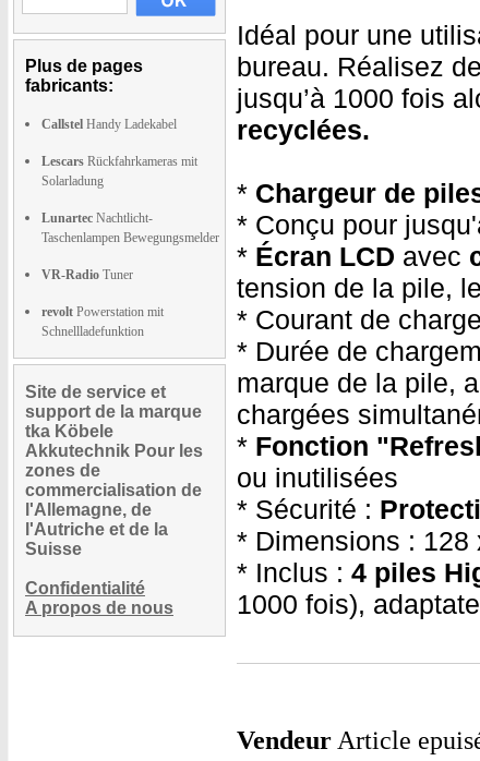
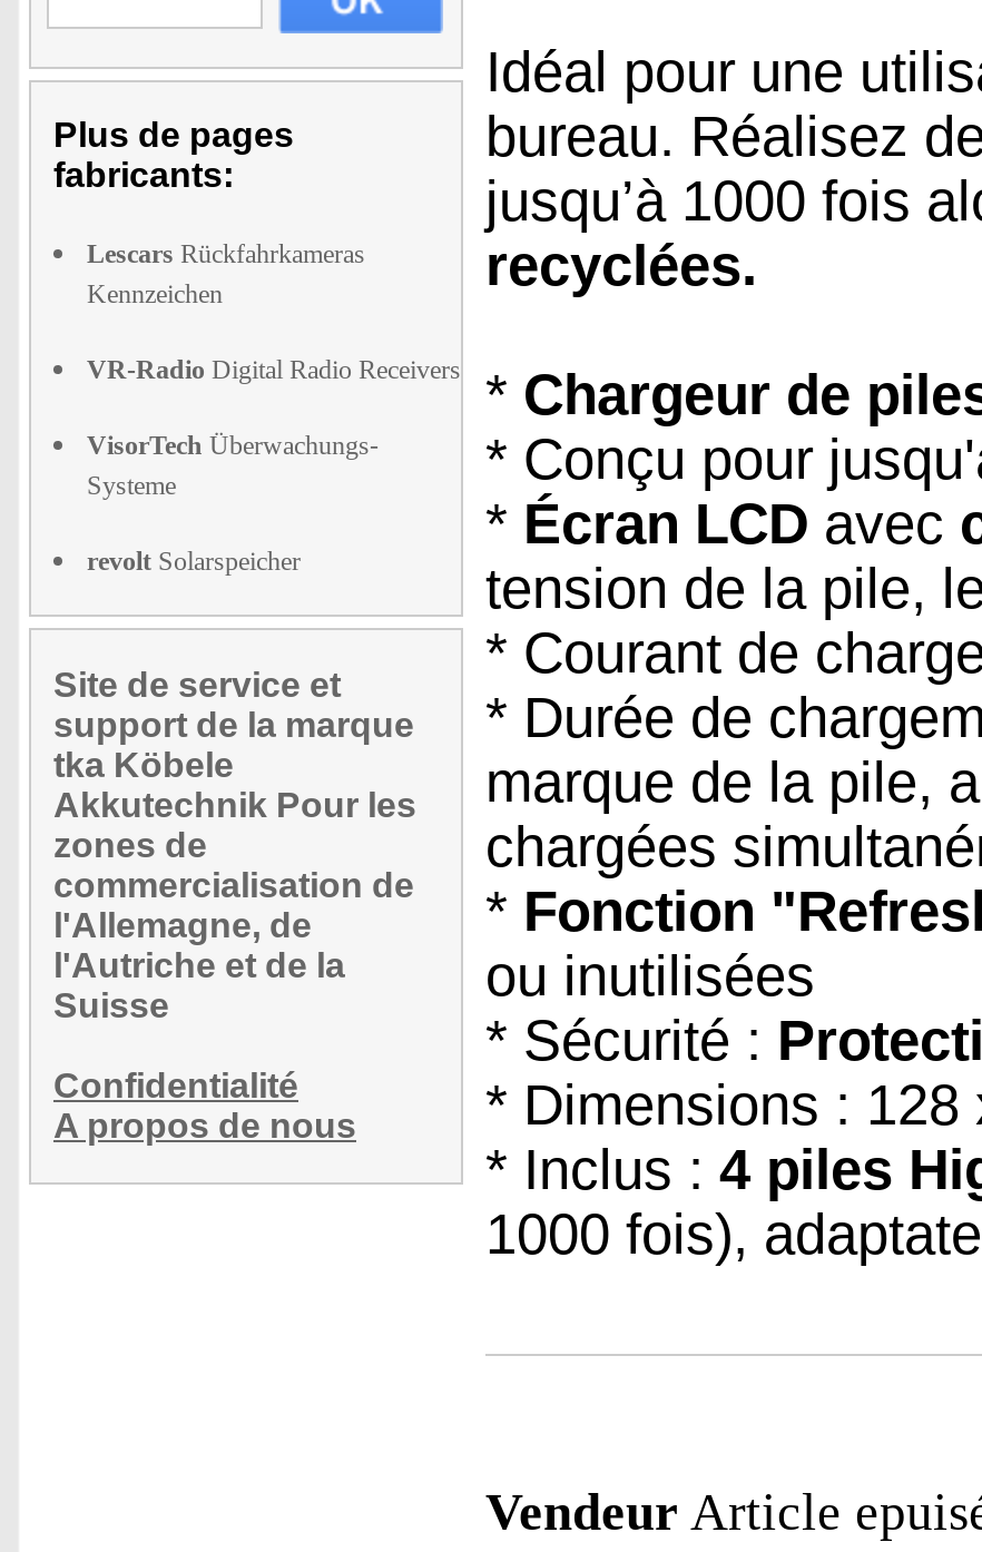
- Callstel Handy Ladekabel
- Lescars Rückfahrkameras mit
- Solarladung
- Lunartec Nachtlicht-
- Taschenlampen Bewegungsmelder
- VR-Radio Tuner
- revolt Powerstation mit
- Schnellladefunktion
+ Lescars Rückfahrkameras
+ Kennzeichen
+ VR-Radio Digital Radio Receivers
+ VisorTech Überwachungs-
+ Systeme
+ revolt Solarspeicher

moved up: Site de service et | support de la marque | tka Köbele | ... | Confidentialité | A propos de nous
